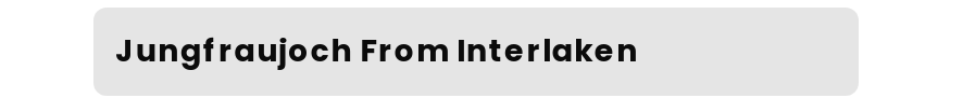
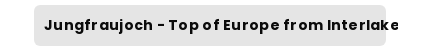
- Jungfraujoch From Interlaken
+ Jungfraujoch - Top of Europe from Interlaken
